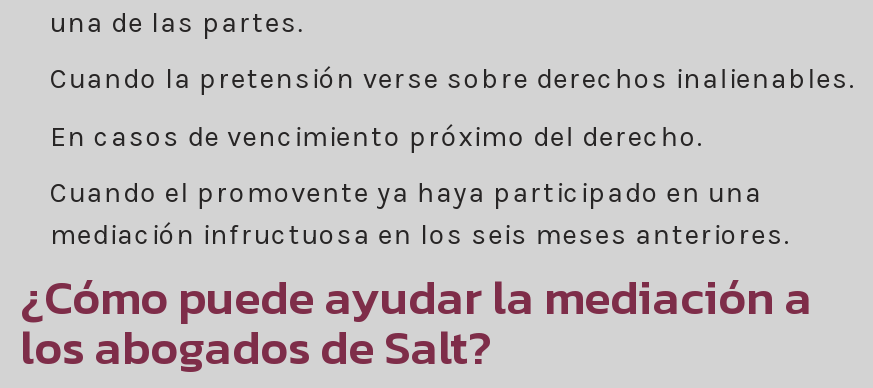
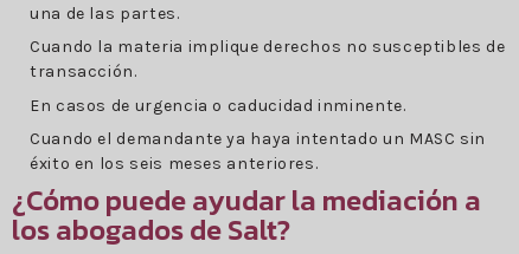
- Cuando la pretensión verse sobre derechos inalienables.
+ Cuando la materia implique derechos no susceptibles de
+ transacción.

- En casos de vencimiento próximo del derecho.
+ En casos de urgencia o caducidad inminente.

- Cuando el promovente ya haya participado en una
- mediación infructuosa en los seis meses anteriores.
+ Cuando el demandante ya haya intentado un MASC sin
+ éxito en los seis meses anteriores.
